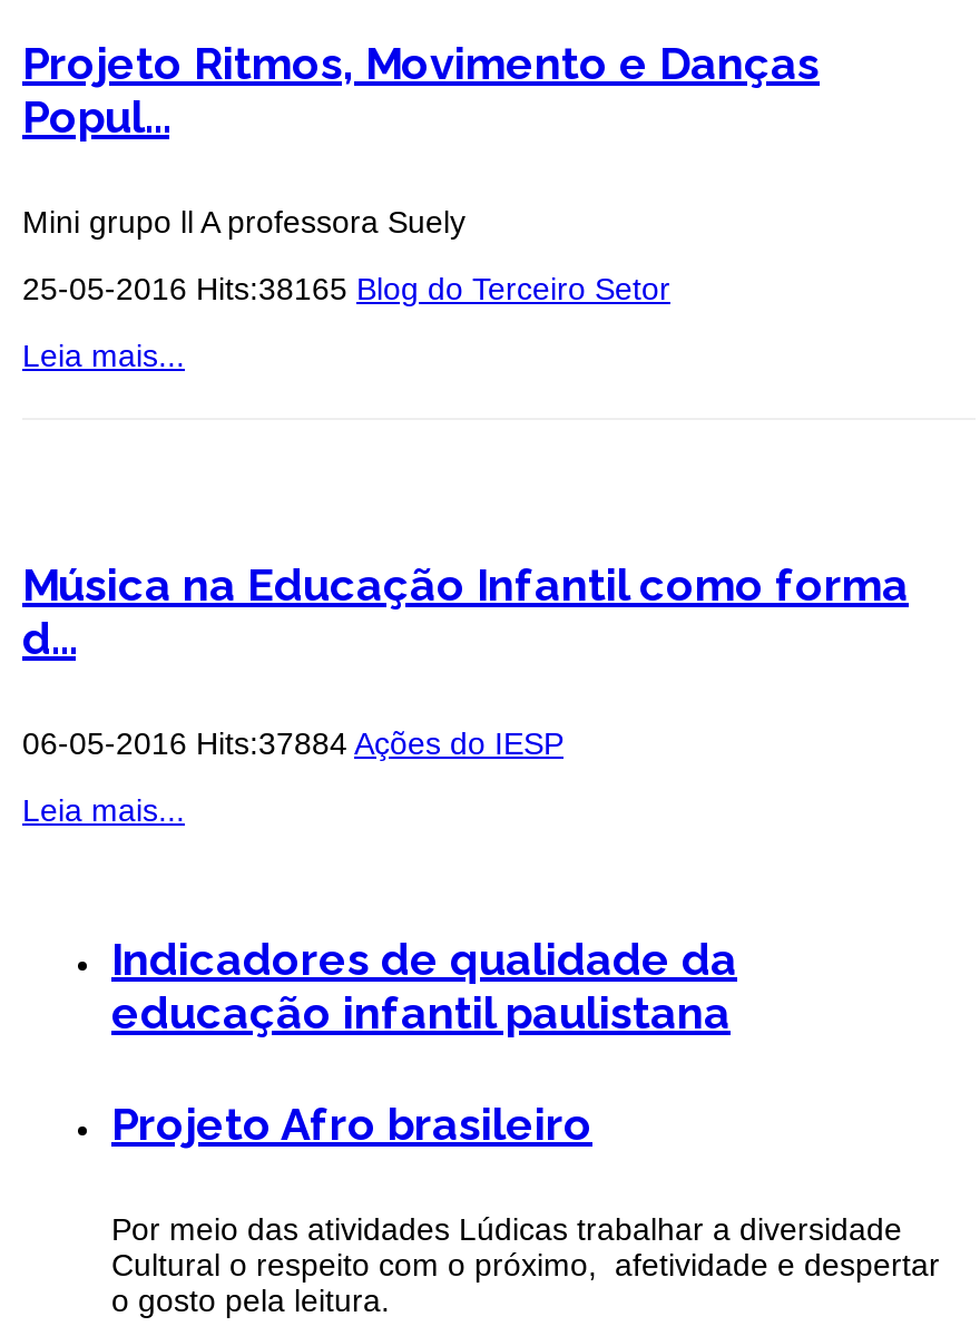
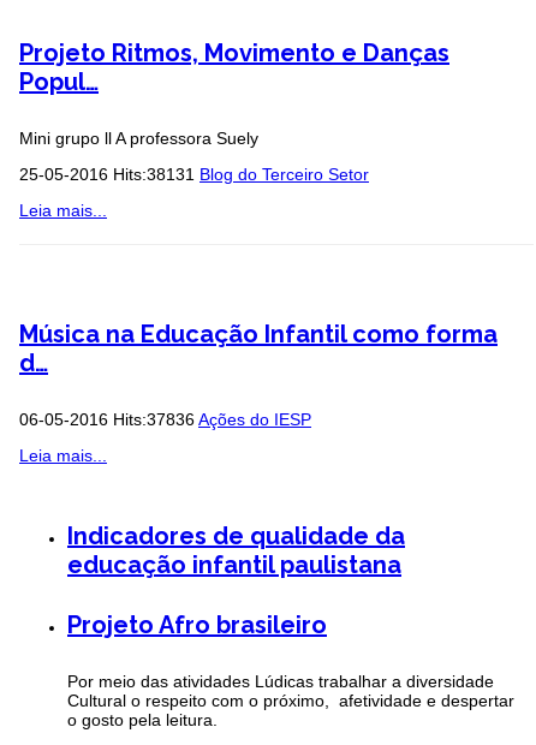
- 25-05-2016 Hits:38165 Blog do Terceiro Setor
+ 25-05-2016 Hits:38131 Blog do Terceiro Setor

- 06-05-2016 Hits:37884 Ações do IESP
+ 06-05-2016 Hits:37836 Ações do IESP
